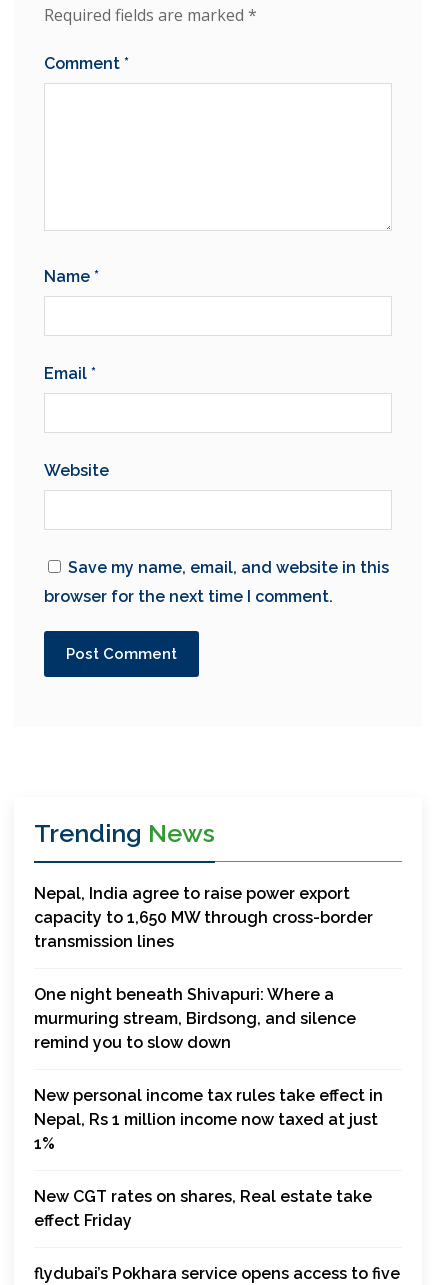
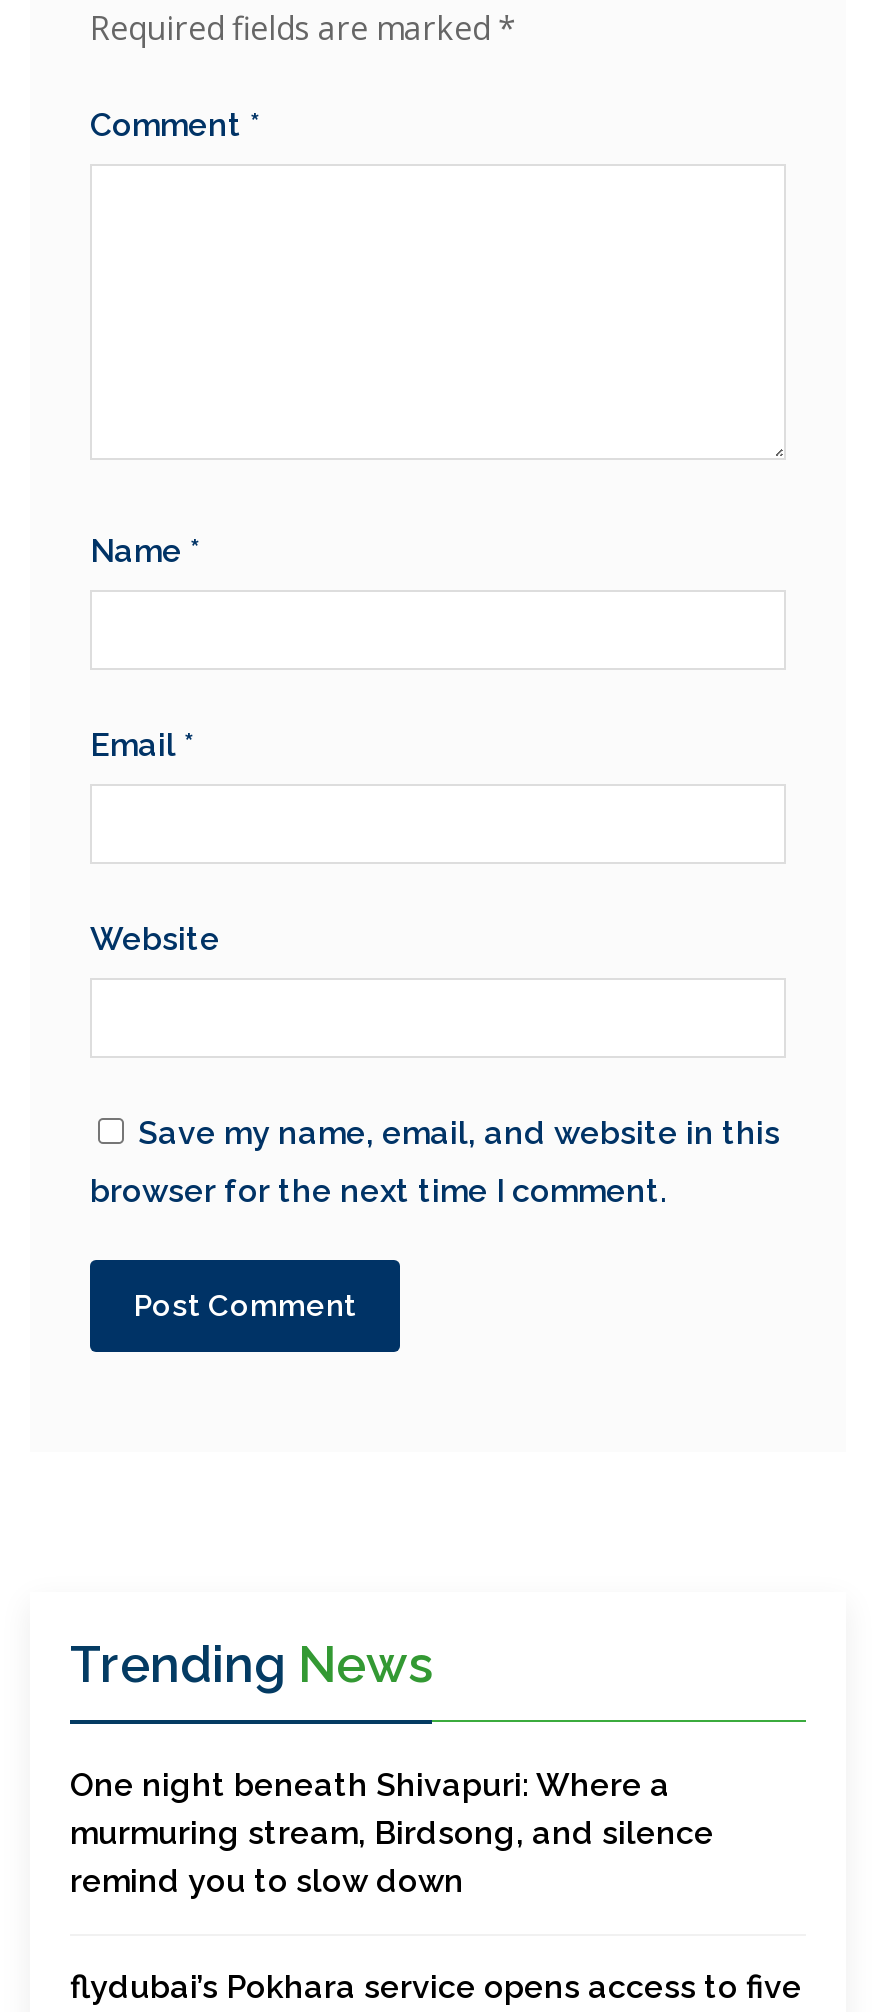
- Nepal, India agree to raise power export
- capacity to 1,650 MW through cross-border
- transmission lines

- New personal income tax rules take effect in
- Nepal, Rs 1 million income now taxed at just
- 1%
- New CGT rates on shares, Real estate take
- effect Friday
